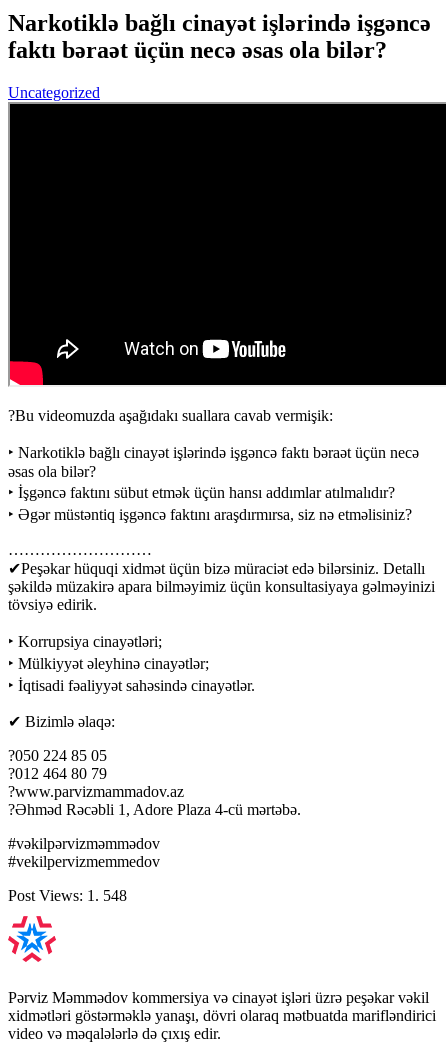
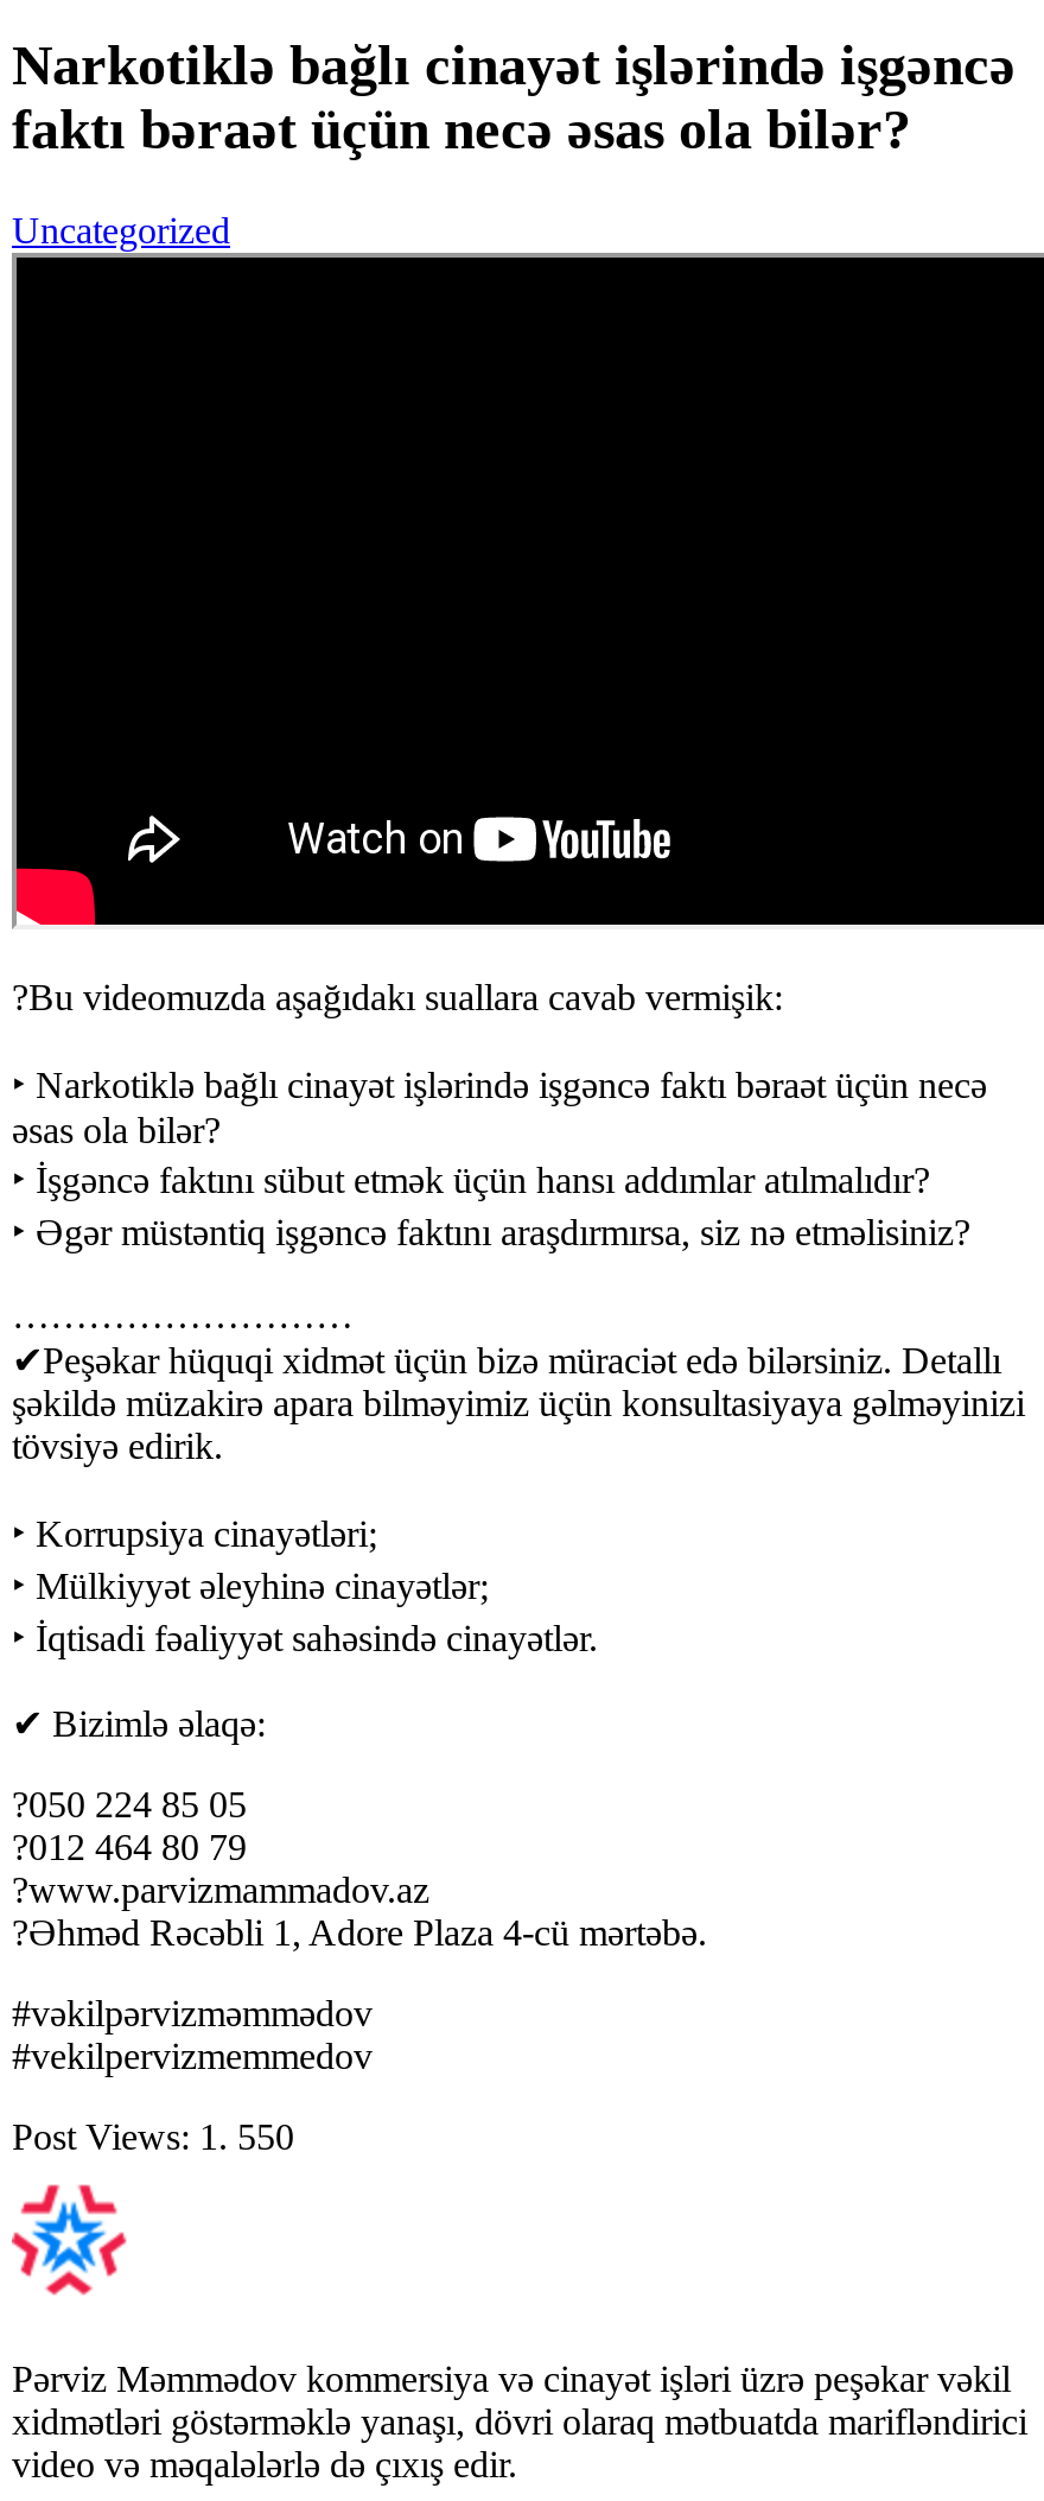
- Post Views: 1. 548
+ Post Views: 1. 550
